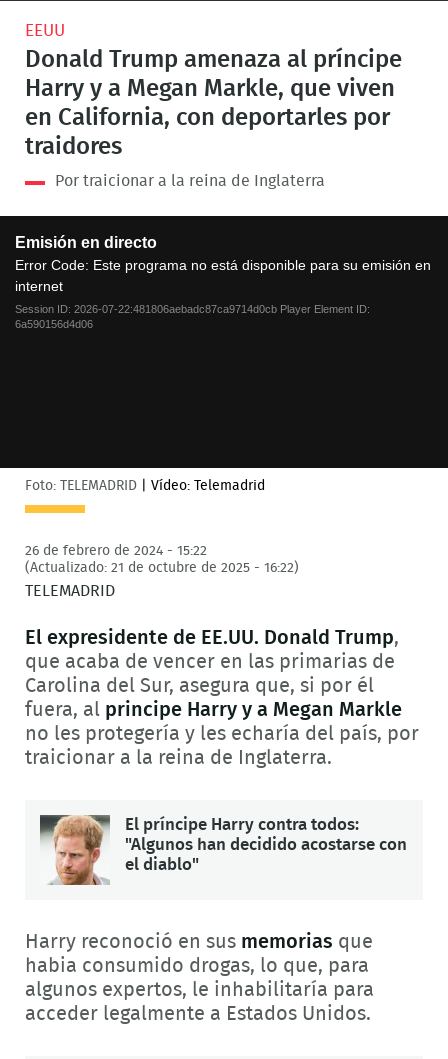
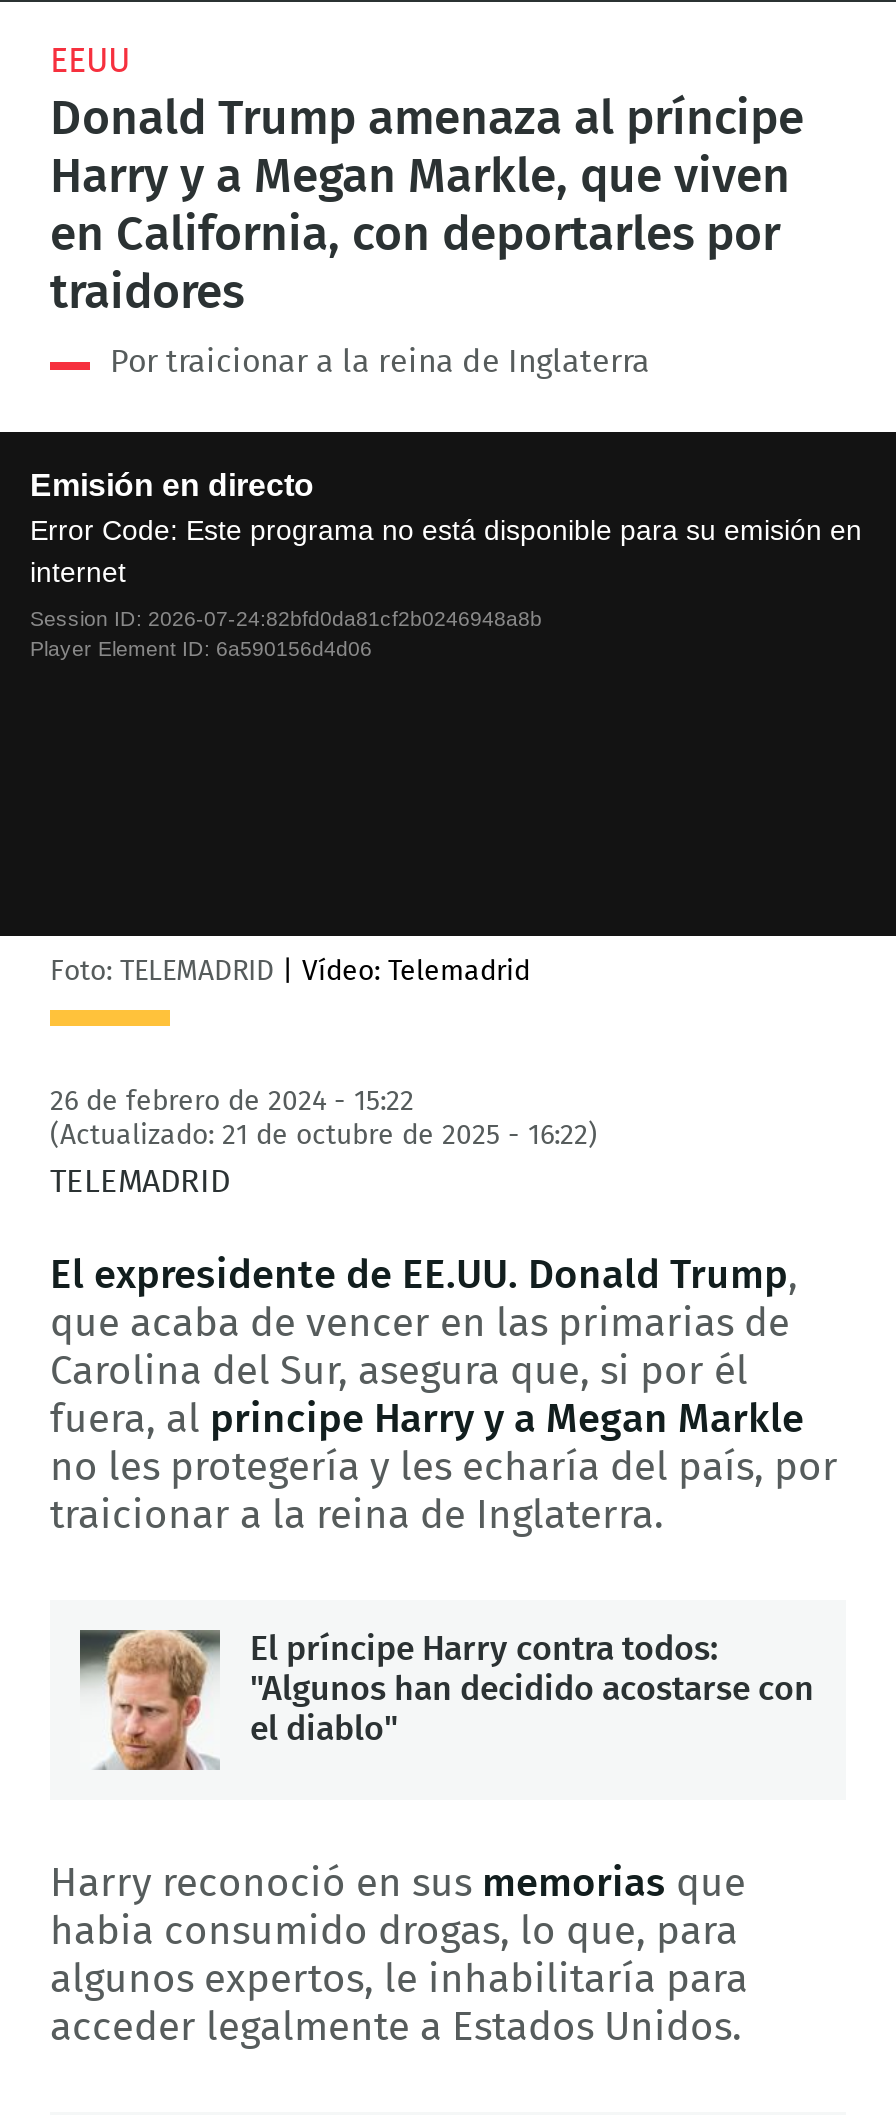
- Session ID: 2026-07-22:481806aebadc87ca9714d0cb Player Element ID:
- 6a590156d4d06
+ Session ID: 2026-07-24:82bfd0da81cf2b0246948a8b
+ Player Element ID: 6a590156d4d06
